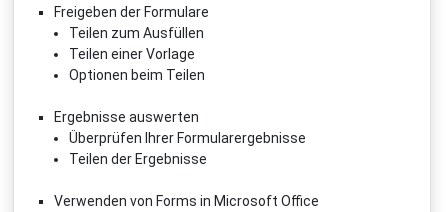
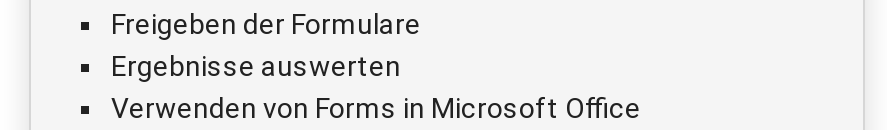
- Teilen zum Ausfüllen
- Teilen einer Vorlage
- Optionen beim Teilen

- Überprüfen Ihrer Formularergebnisse
- Teilen der Ergebnisse
